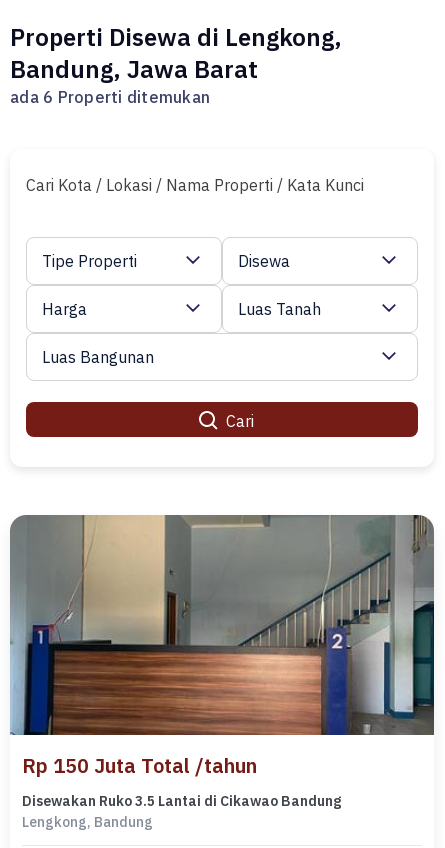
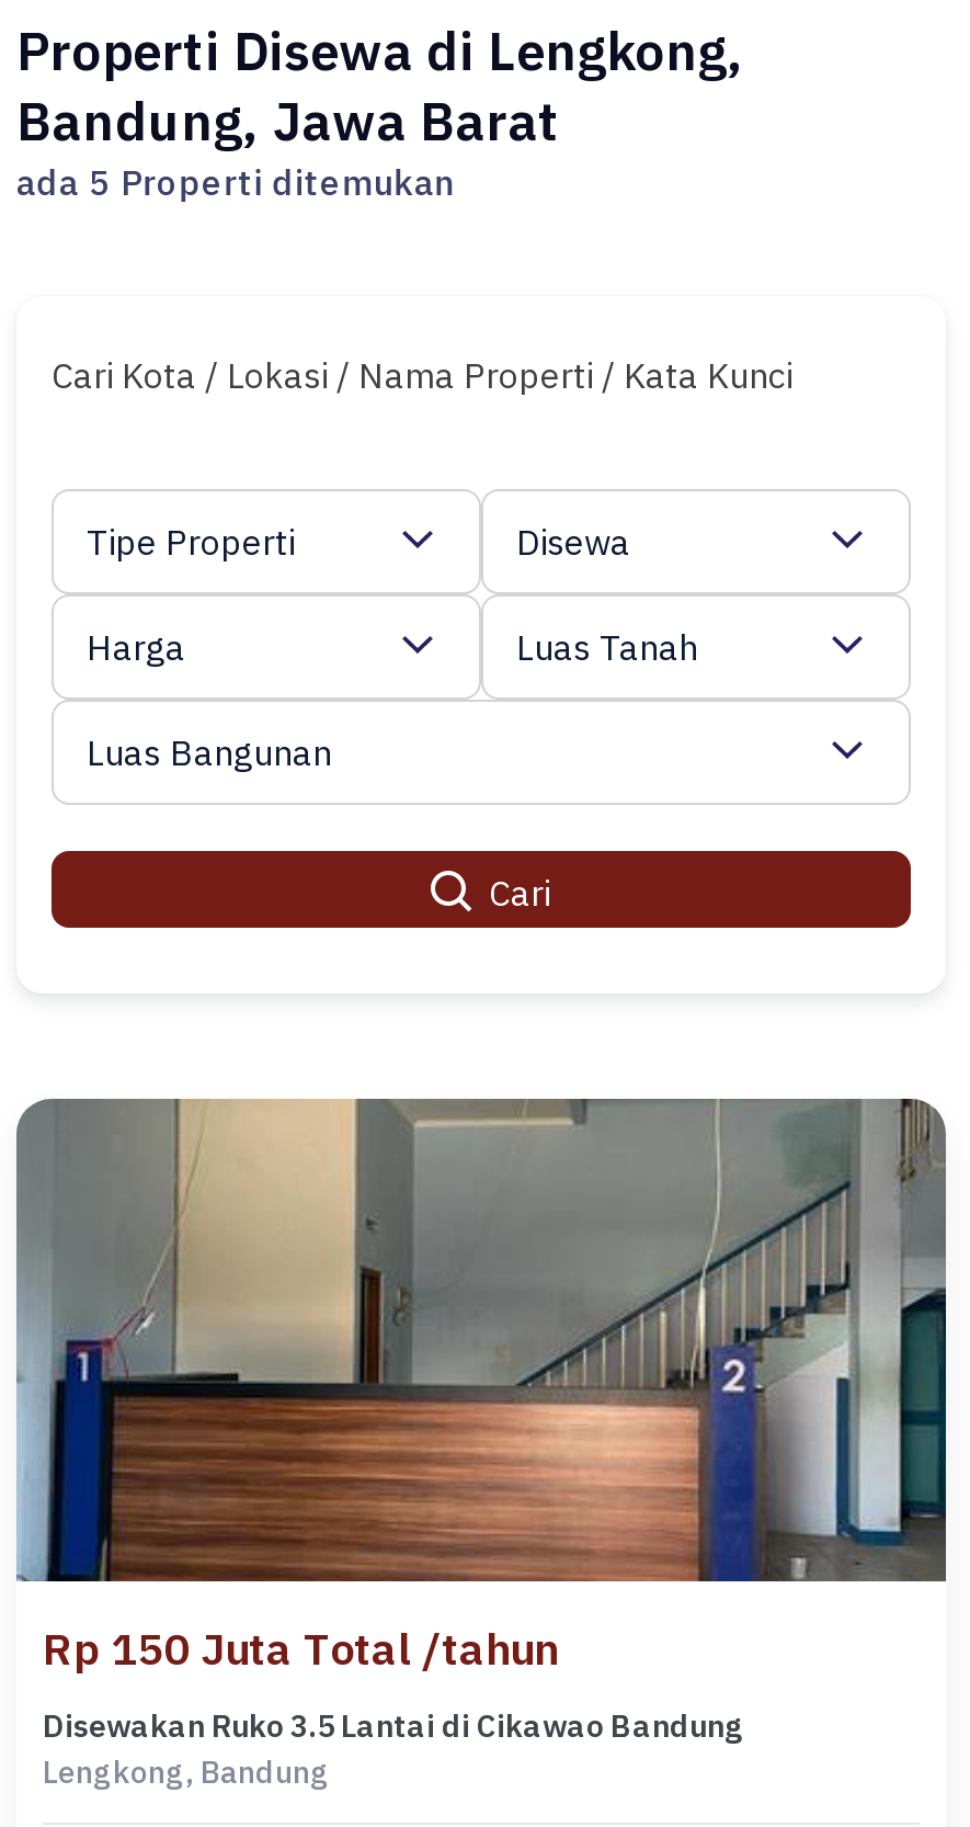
- ada 6 Properti ditemukan
+ ada 5 Properti ditemukan
